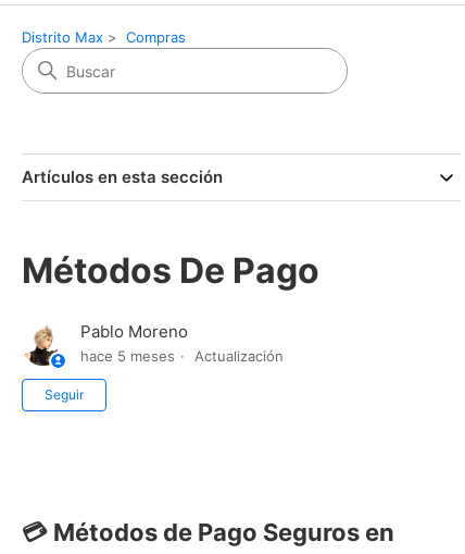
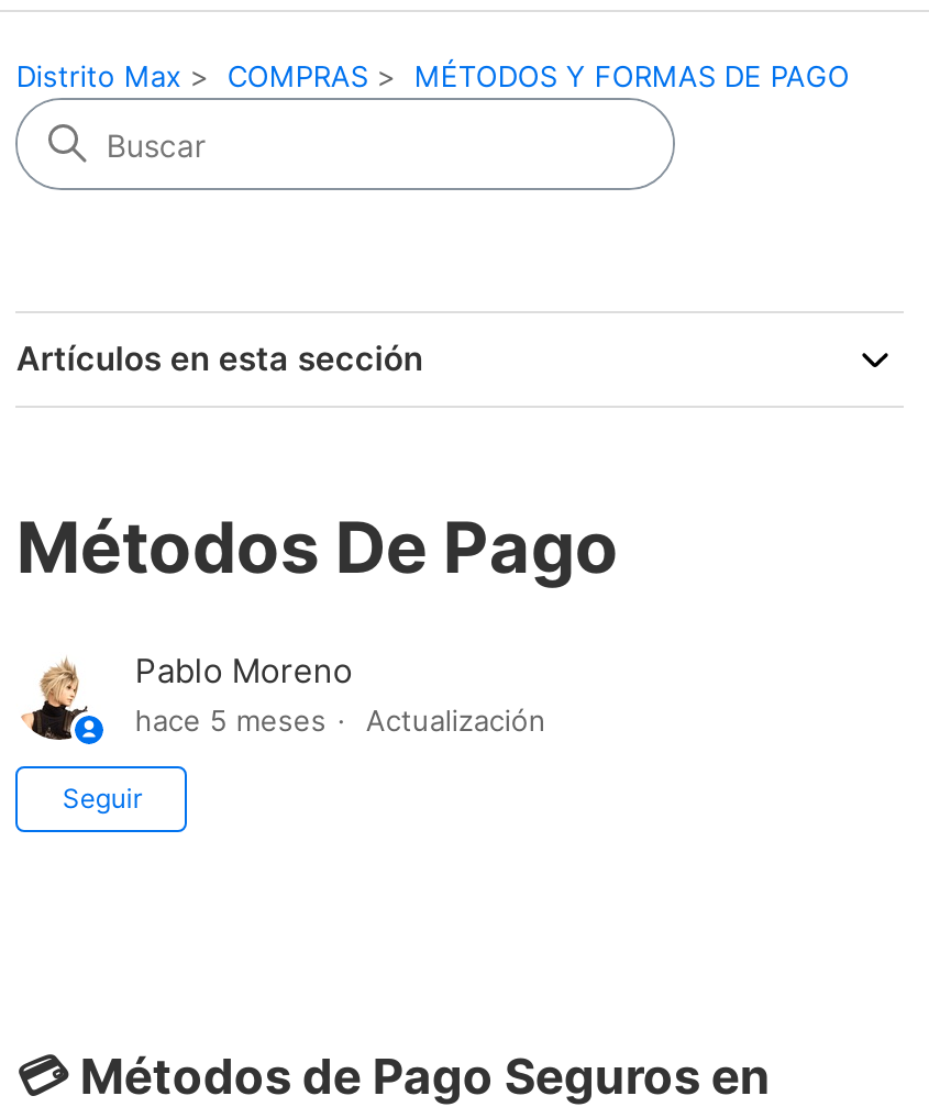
- Compras
+ COMPRAS
+ MÉTODOS Y FORMAS DE PAGO
